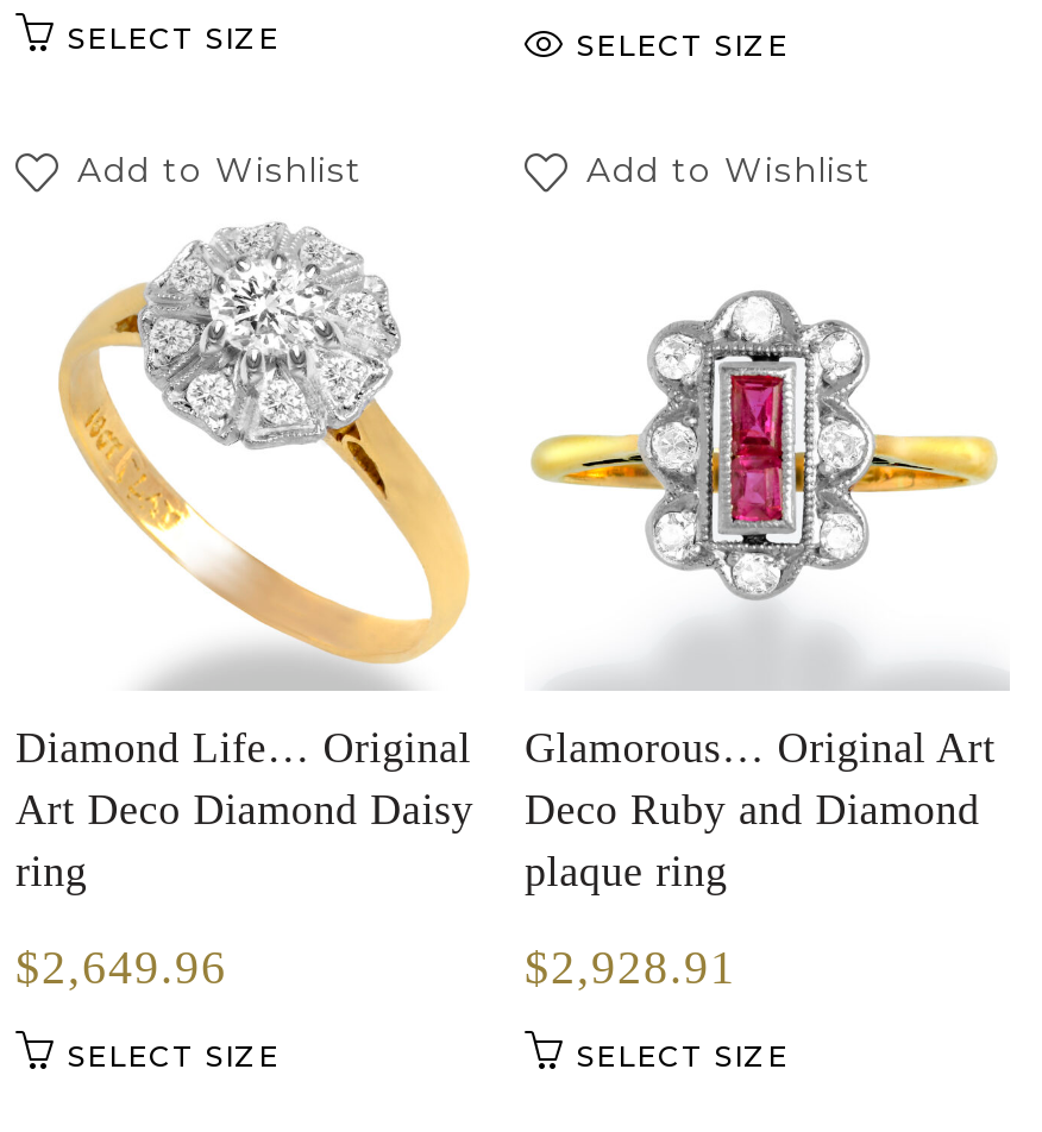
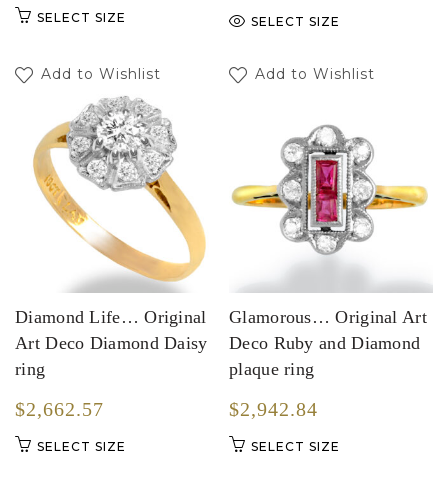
- $2,649.96
+ $2,662.57

- $2,928.91
+ $2,942.84
